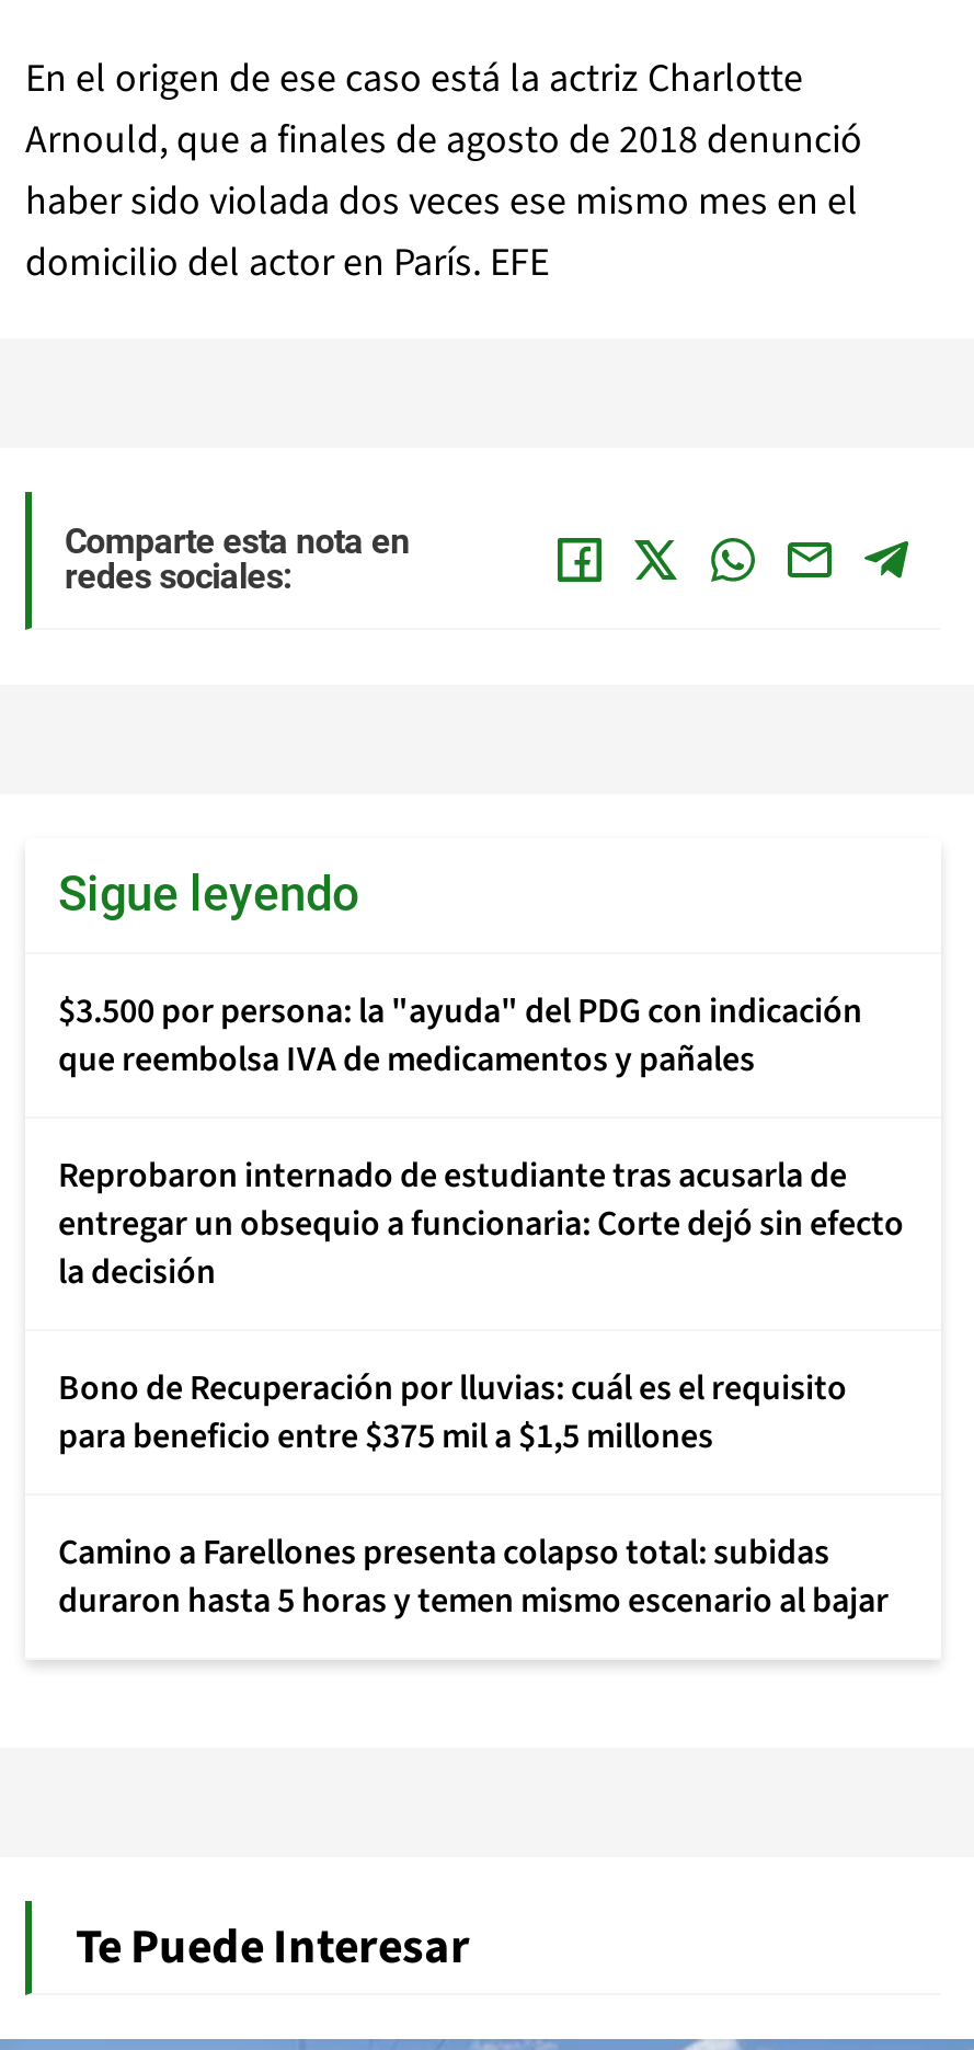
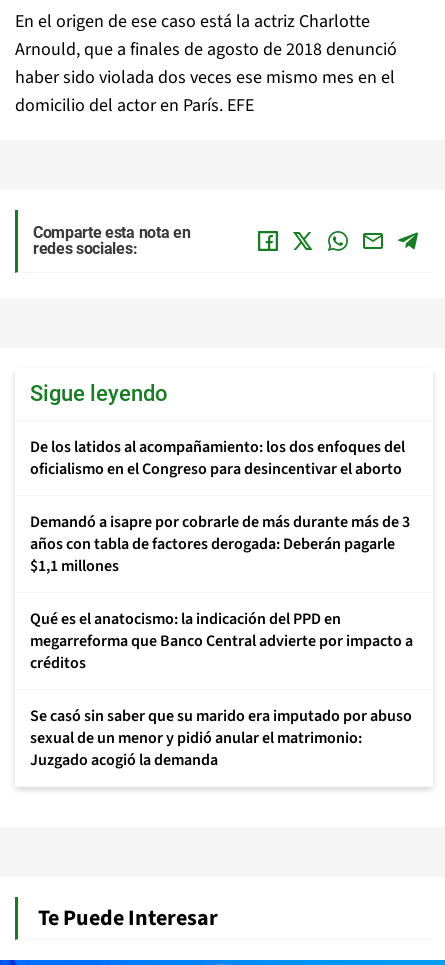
- $3.500 por persona: la "ayuda" del PDG con indicación
- que reembolsa IVA de medicamentos y pañales
+ De los latidos al acompañamiento: los dos enfoques del
+ oficialismo en el Congreso para desincentivar el aborto

- Reprobaron internado de estudiante tras acusarla de
- entregar un obsequio a funcionaria: Corte dejó sin efecto
- la decisión
+ Demandó a isapre por cobrarle de más durante más de 3
+ años con tabla de factores derogada: Deberán pagarle
+ $1,1 millones

- Bono de Recuperación por lluvias: cuál es el requisito
- para beneficio entre $375 mil a $1,5 millones
+ Qué es el anatocismo: la indicación del PPD en
+ megarreforma que Banco Central advierte por impacto a
+ créditos

- Camino a Farellones presenta colapso total: subidas
- duraron hasta 5 horas y temen mismo escenario al bajar
+ Se casó sin saber que su marido era imputado por abuso
+ sexual de un menor y pidió anular el matrimonio:
+ Juzgado acogió la demanda
